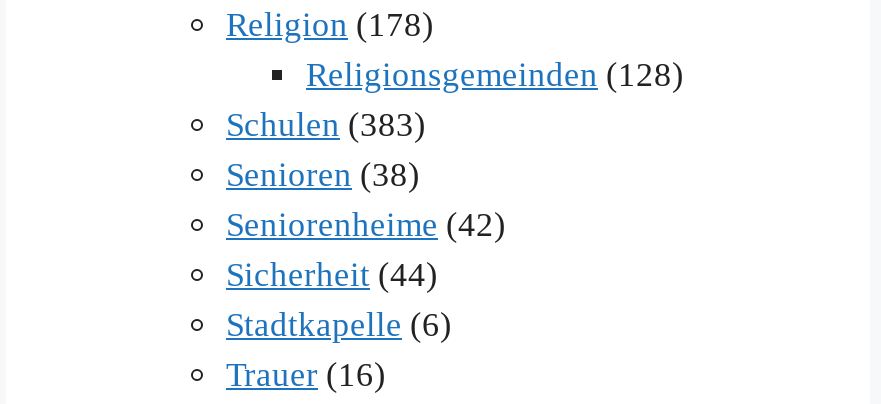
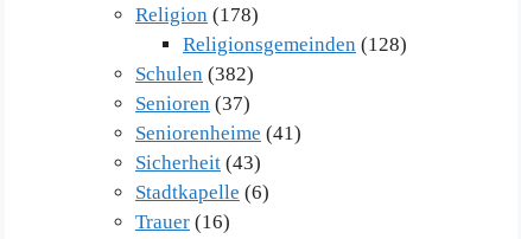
- Schulen (383)
+ Schulen (382)

- Senioren (38)
+ Senioren (37)

- Seniorenheime (42)
+ Seniorenheime (41)

- Sicherheit (44)
+ Sicherheit (43)
